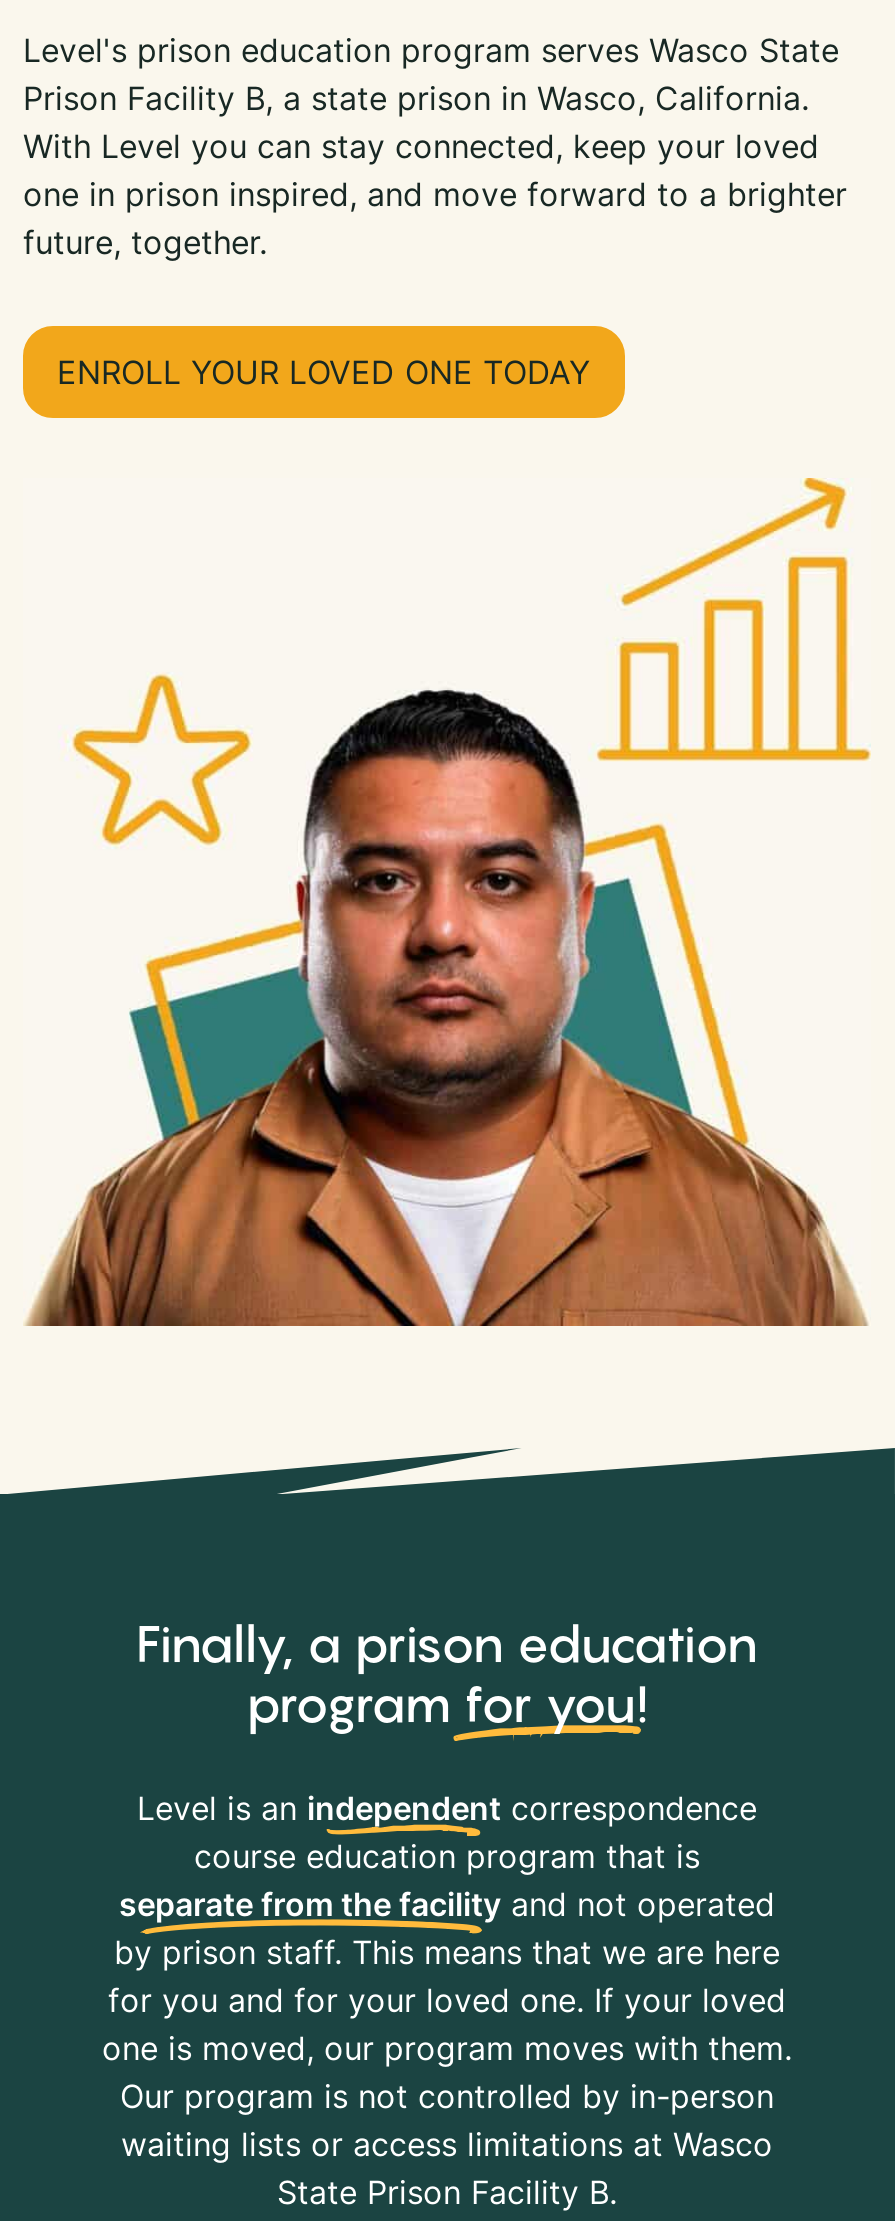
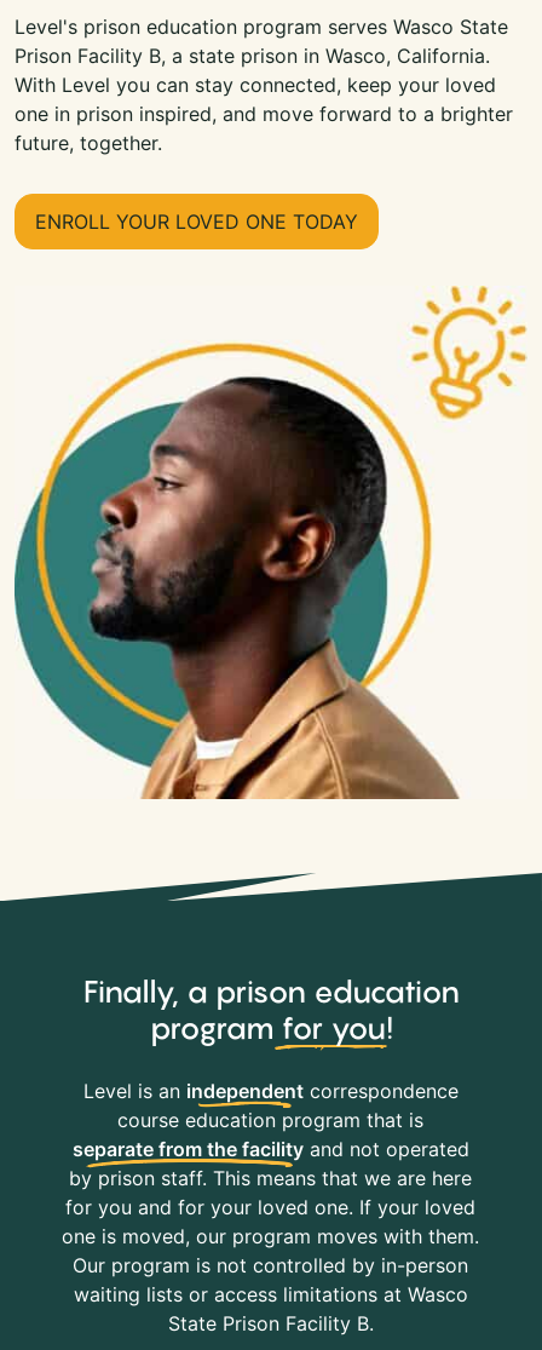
- [image]
+ [image]
